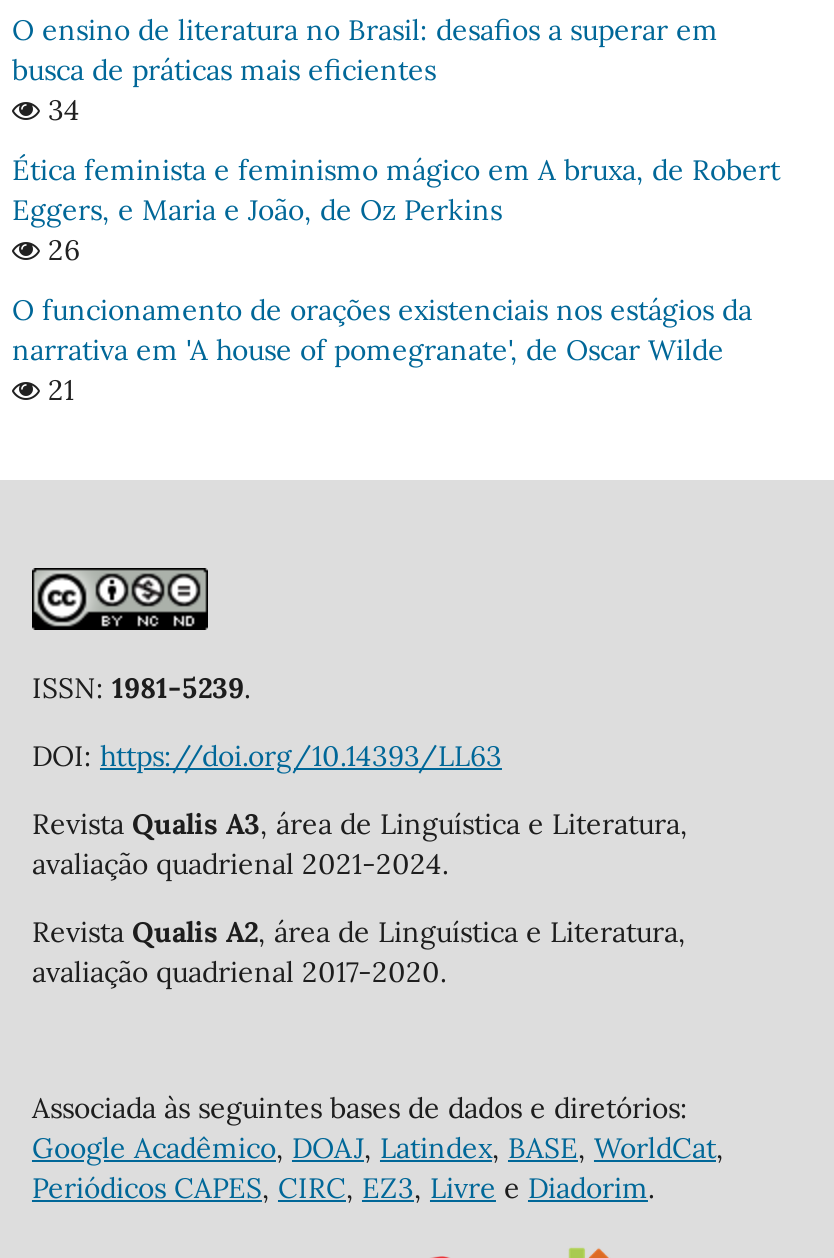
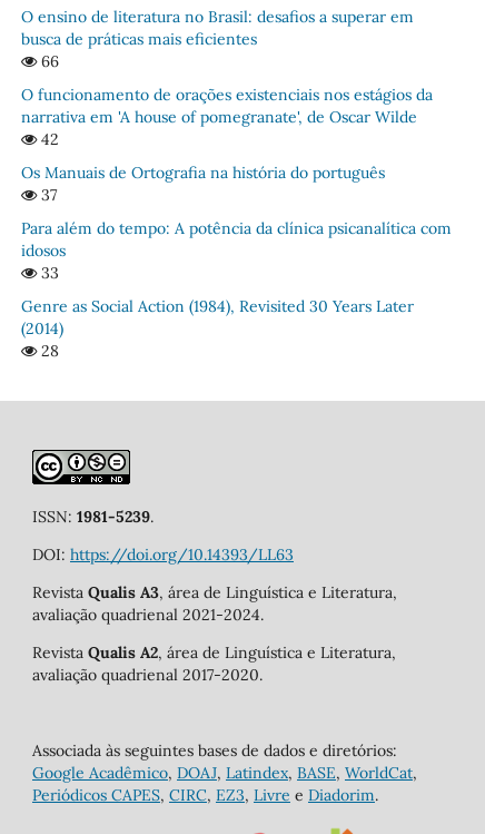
- 34
- Ética feminista e feminismo mágico em A bruxa, de Robert
- Eggers, e Maria e João, de Oz Perkins
- 26
+ 66

moved up: O funcionamento de orações existenciais nos estágios da | narrativa em 'A house of pomegranate', de Oscar Wilde

- 21
+ 42
+ Os Manuais de Ortografia na história do português
+ 37
+ Para além do tempo: A potência da clínica psicanalítica com
+ idosos
+ 33
+ Genre as Social Action (1984), Revisited 30 Years Later
+ (2014)
+ 28
